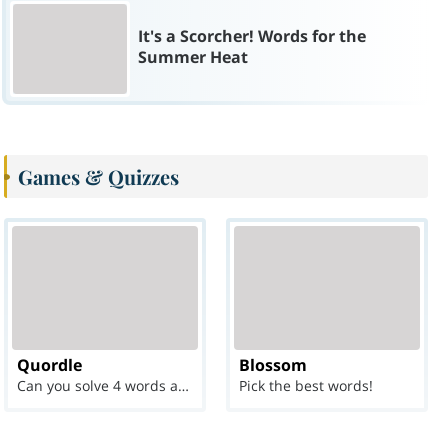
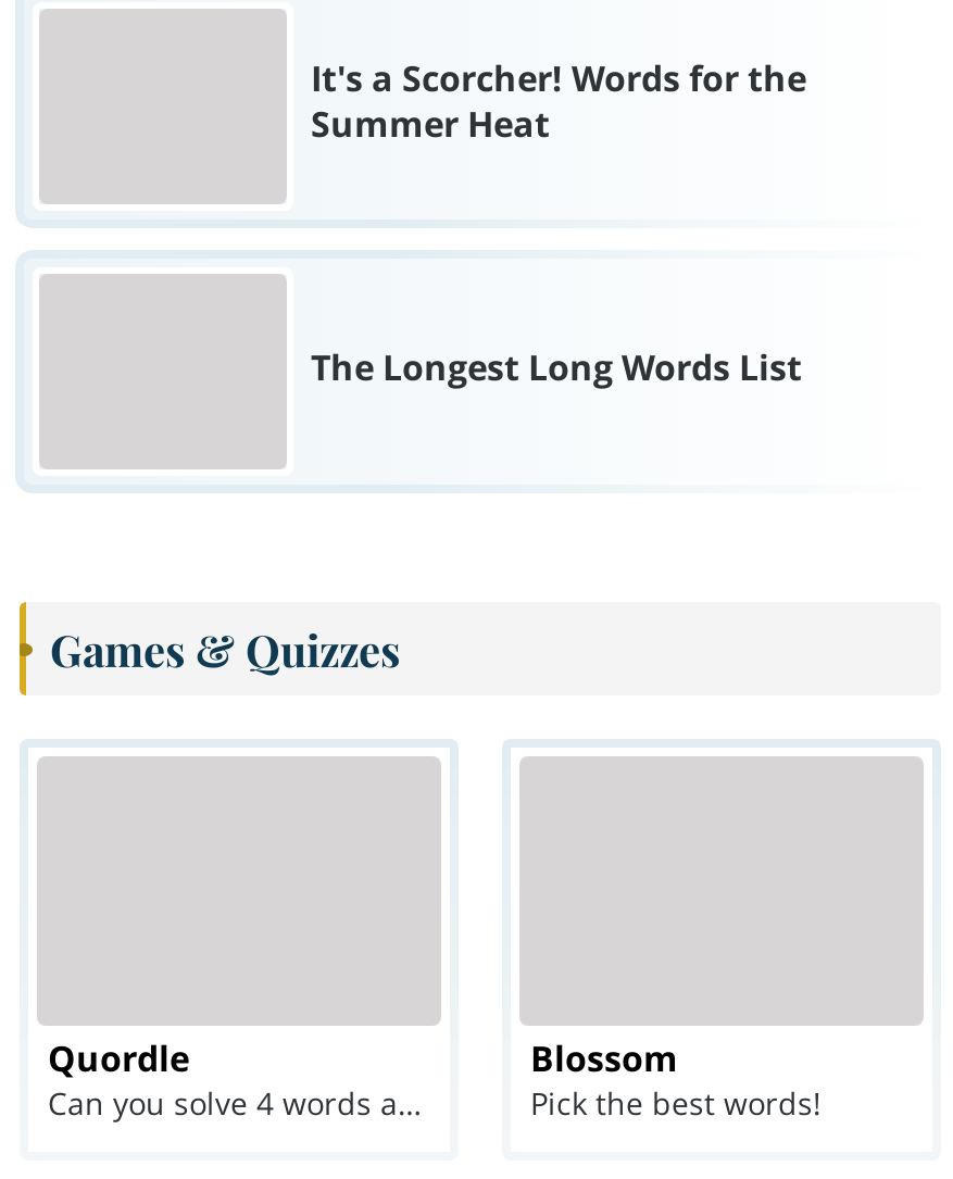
+ The Longest Long Words List
